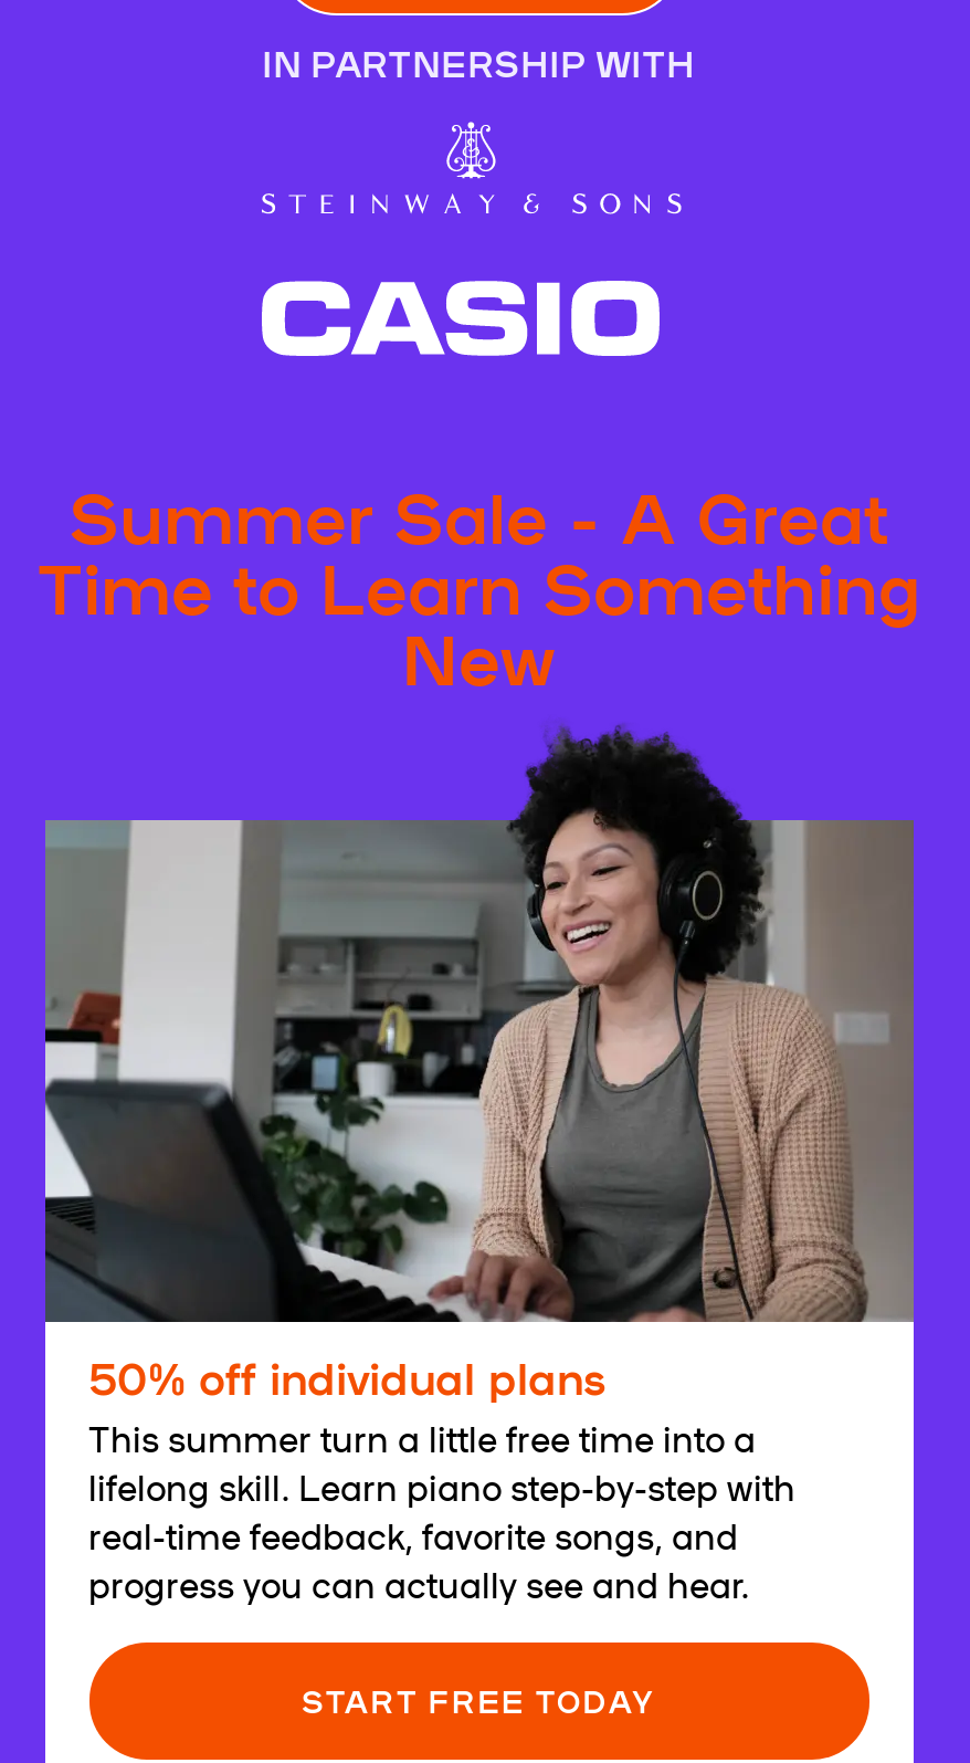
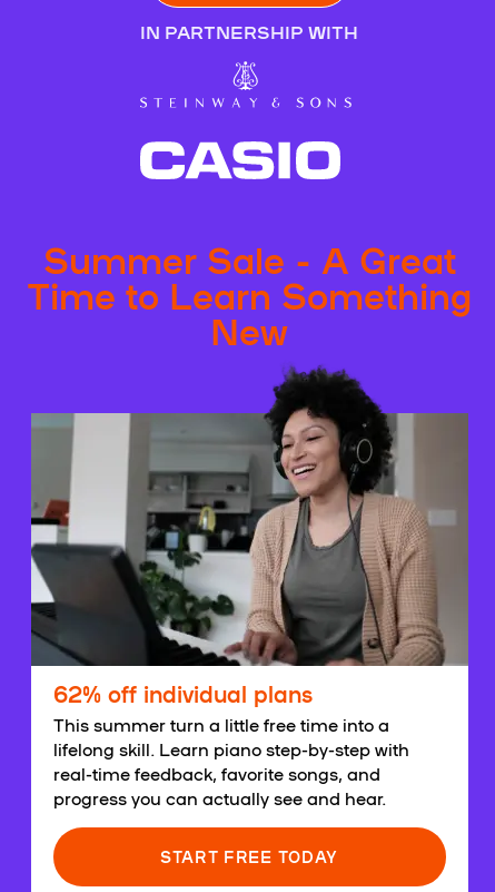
- 50% off individual plans
+ 62% off individual plans
